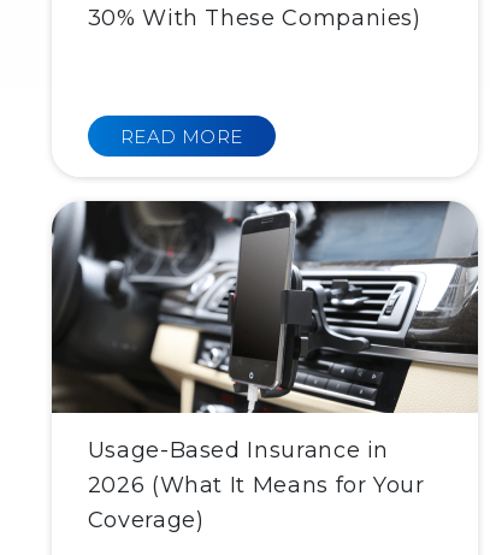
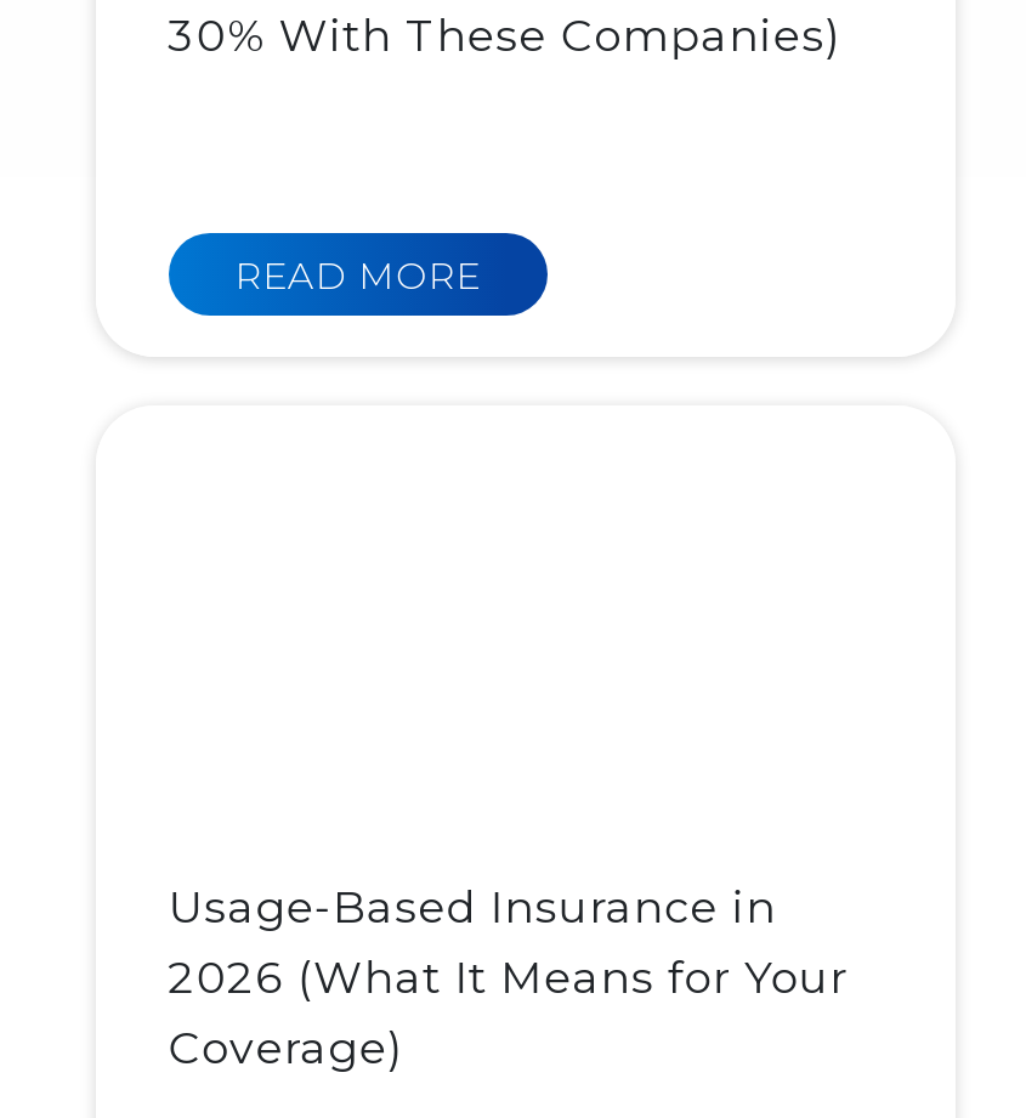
- [image]
